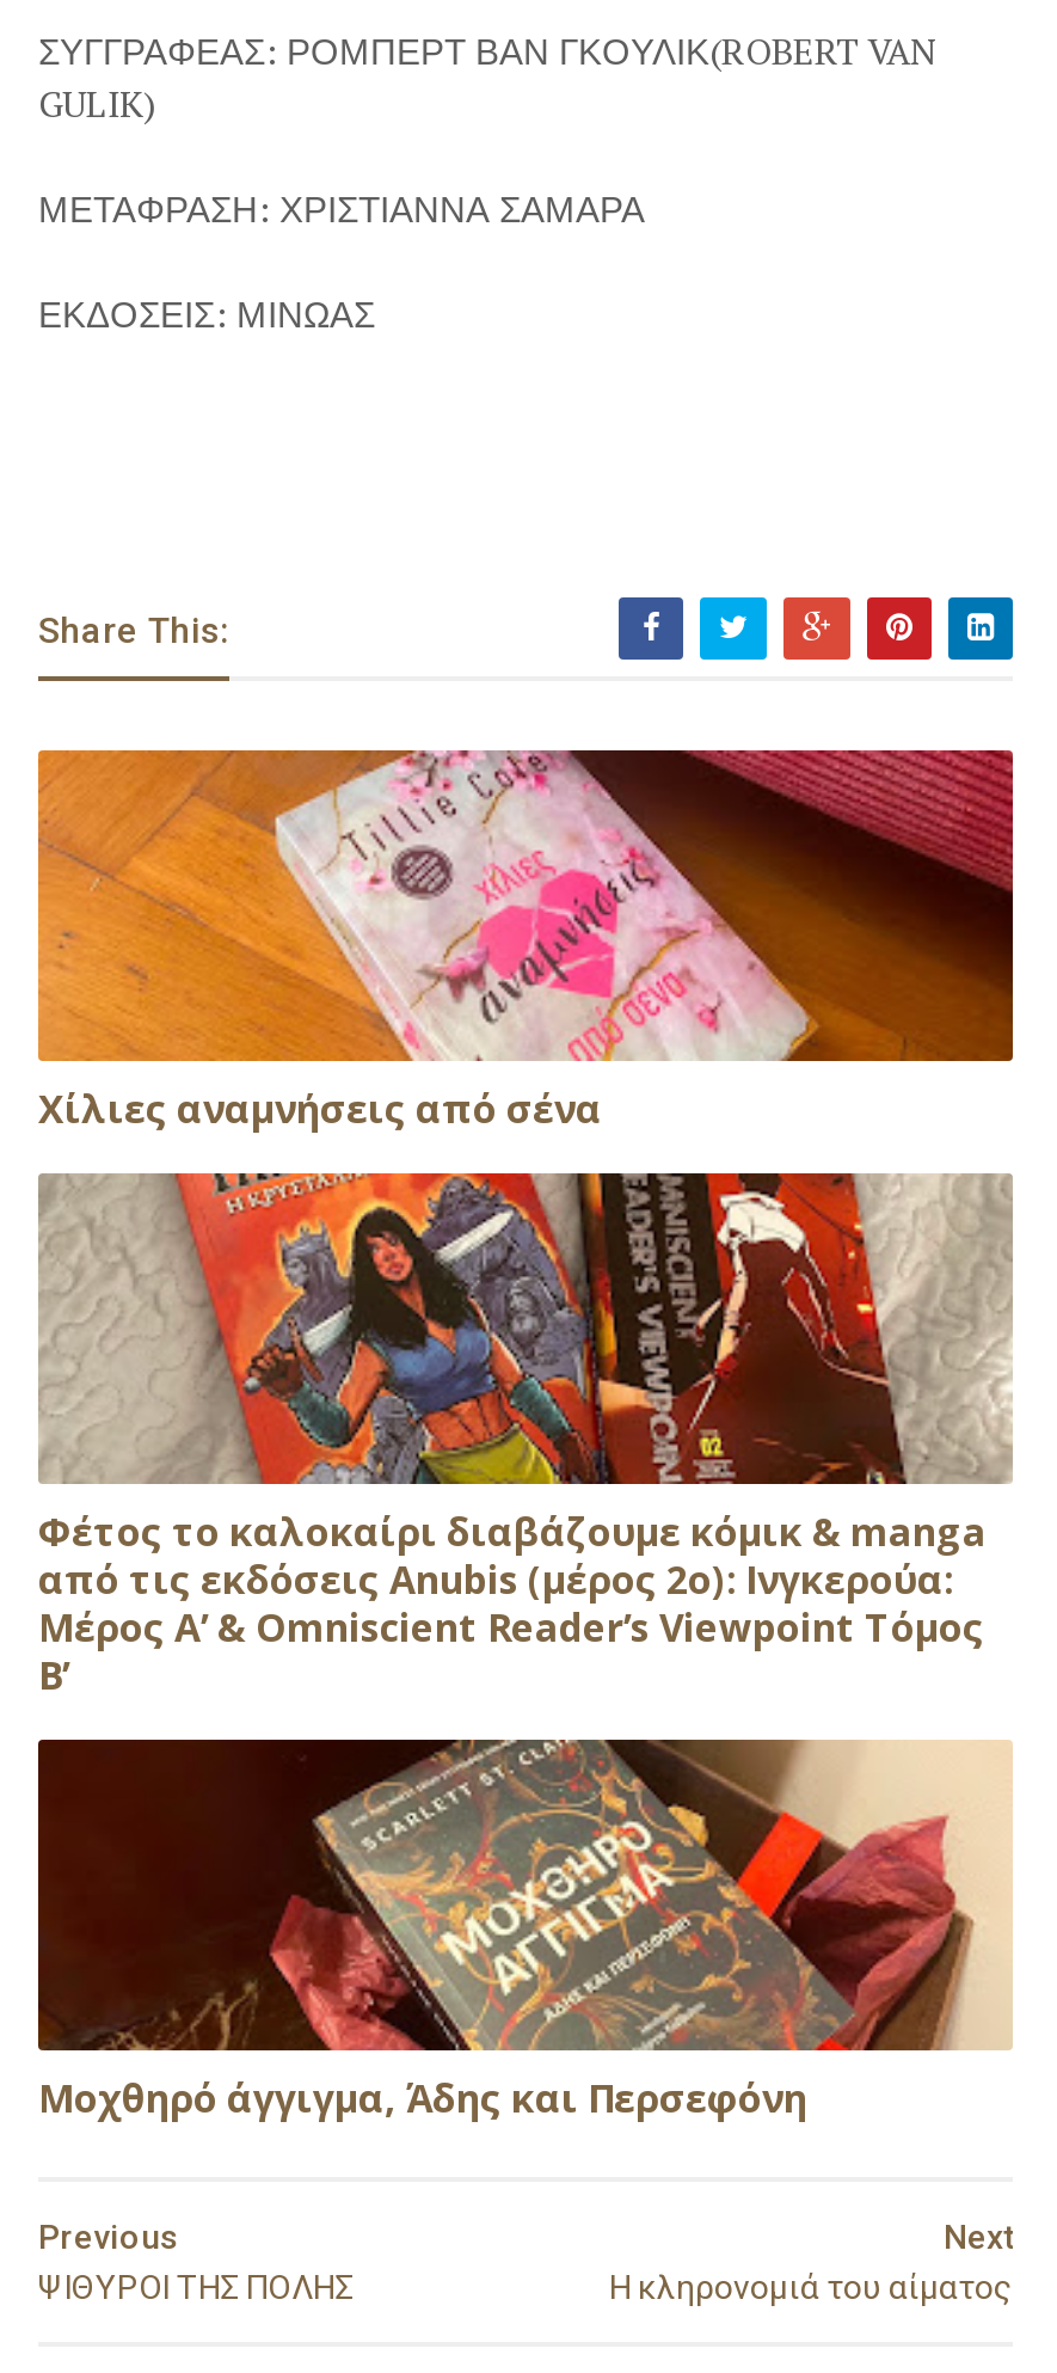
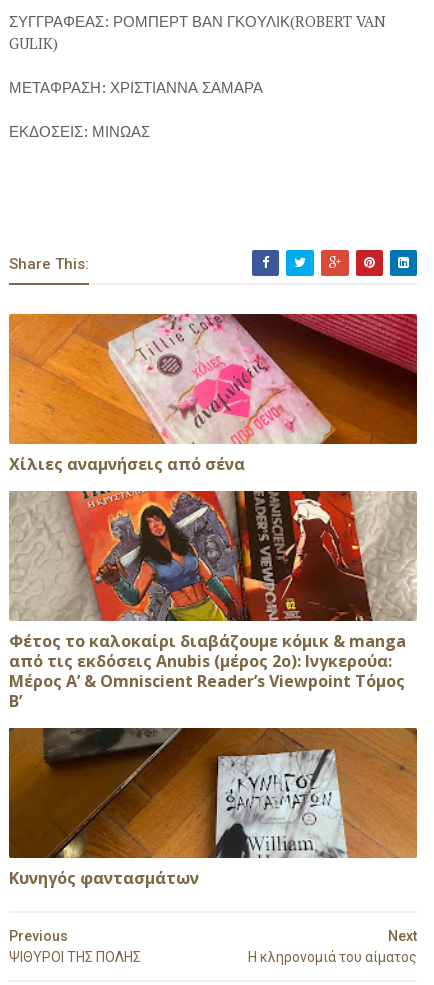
- [image]
- Μοχθηρό άγγιγμα, Άδης και Περσεφόνη
+ [image]
+ Κυνηγός φαντασμάτων
